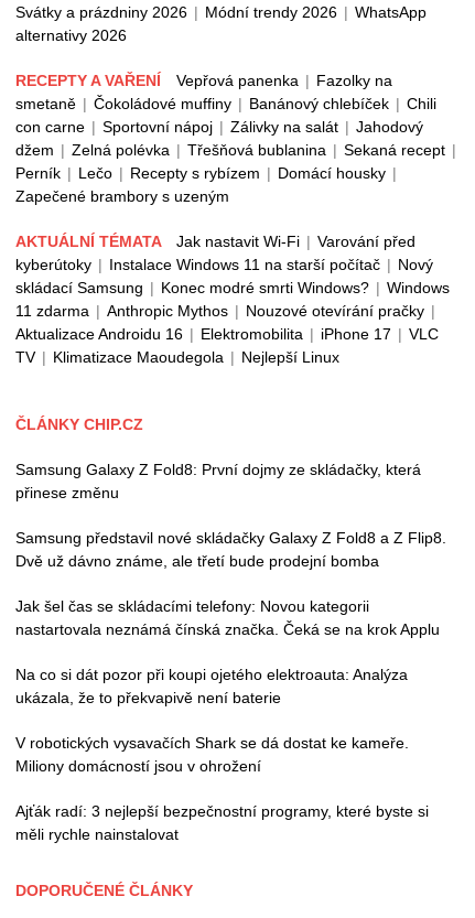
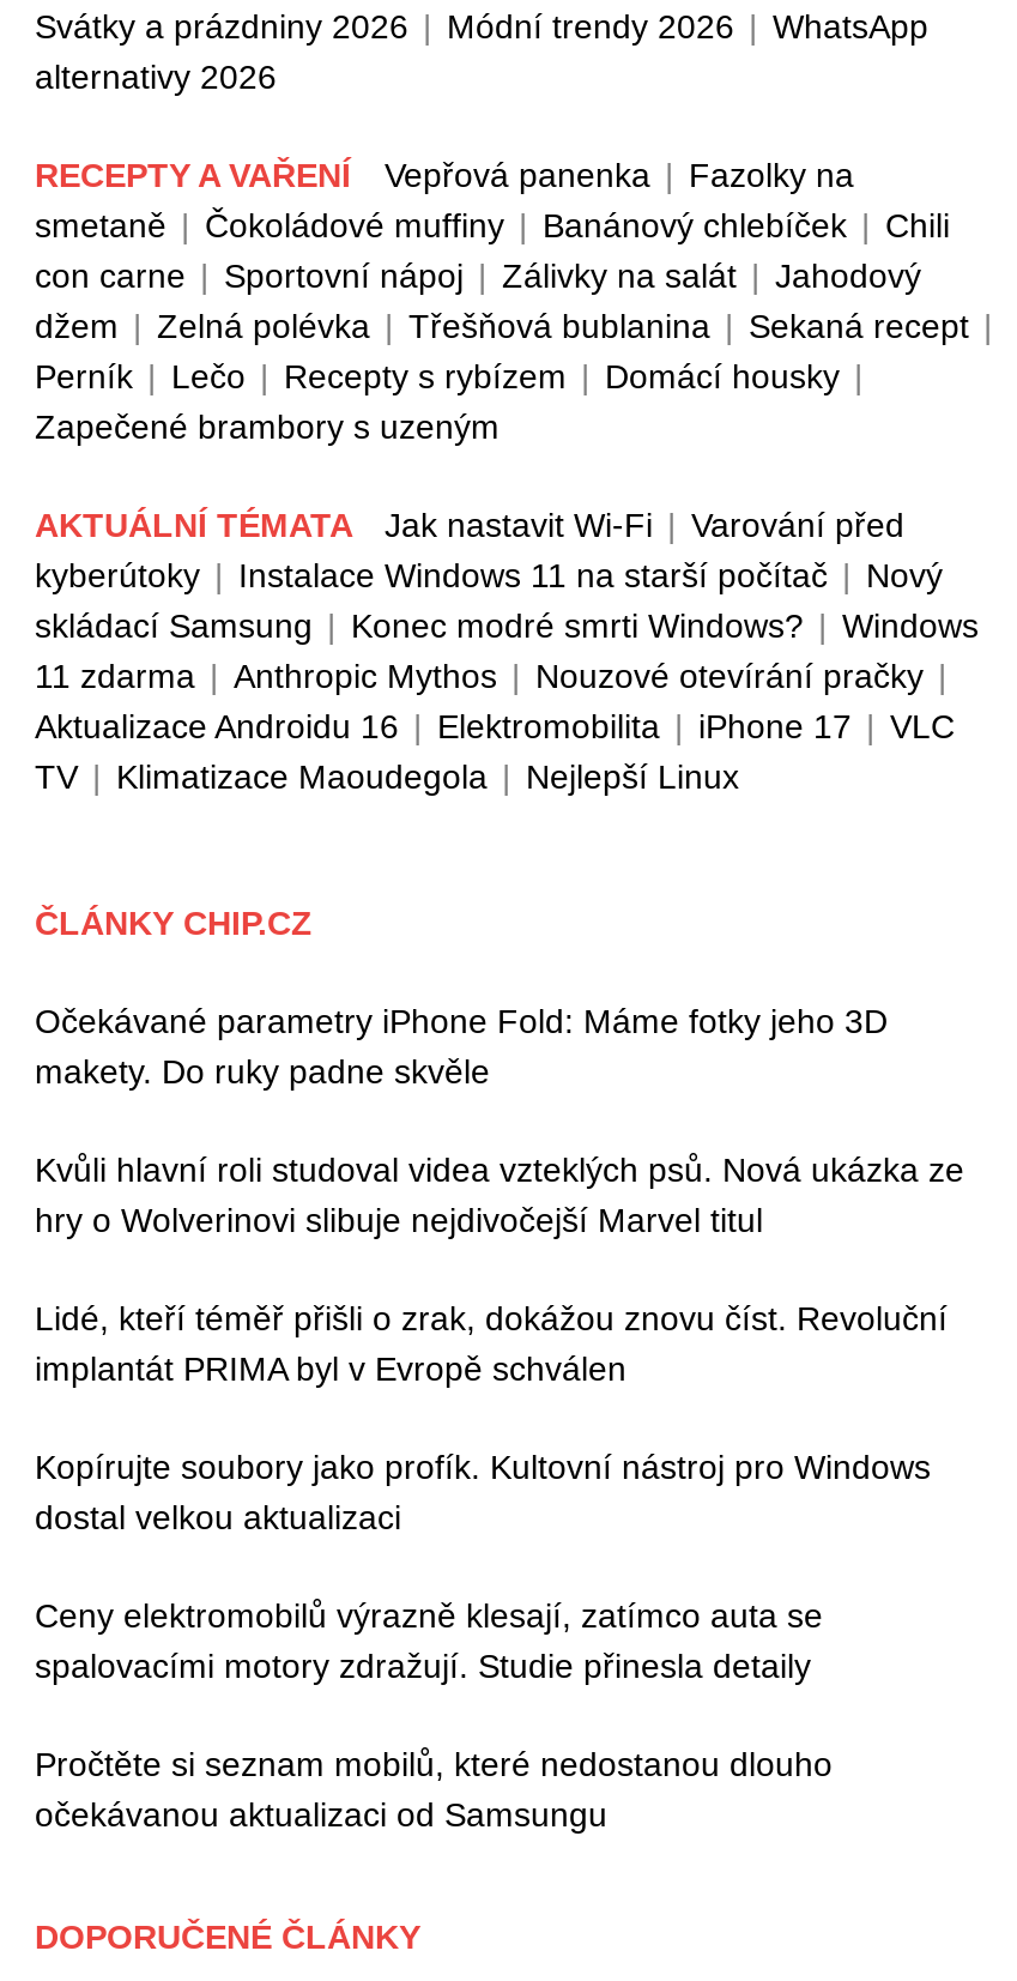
- Samsung Galaxy Z Fold8: První dojmy ze skládačky, která
- přinese změnu
+ Očekávané parametry iPhone Fold: Máme fotky jeho 3D
+ makety. Do ruky padne skvěle

- Samsung představil nové skládačky Galaxy Z Fold8 a Z Flip8.
- Dvě už dávno známe, ale třetí bude prodejní bomba
+ Kvůli hlavní roli studoval videa vzteklých psů. Nová ukázka ze
+ hry o Wolverinovi slibuje nejdivočejší Marvel titul

- Jak šel čas se skládacími telefony: Novou kategorii
- nastartovala neznámá čínská značka. Čeká se na krok Applu
+ Lidé, kteří téměř přišli o zrak, dokážou znovu číst. Revoluční
+ implantát PRIMA byl v Evropě schválen

- Na co si dát pozor při koupi ojetého elektroauta: Analýza
- ukázala, že to překvapivě není baterie
+ Kopírujte soubory jako profík. Kultovní nástroj pro Windows
+ dostal velkou aktualizaci

- V robotických vysavačích Shark se dá dostat ke kameře.
- Miliony domácností jsou v ohrožení
+ Ceny elektromobilů výrazně klesají, zatímco auta se
+ spalovacími motory zdražují. Studie přinesla detaily

- Ajťák radí: 3 nejlepší bezpečnostní programy, které byste si
- měli rychle nainstalovat
+ Pročtěte si seznam mobilů, které nedostanou dlouho
+ očekávanou aktualizaci od Samsungu
